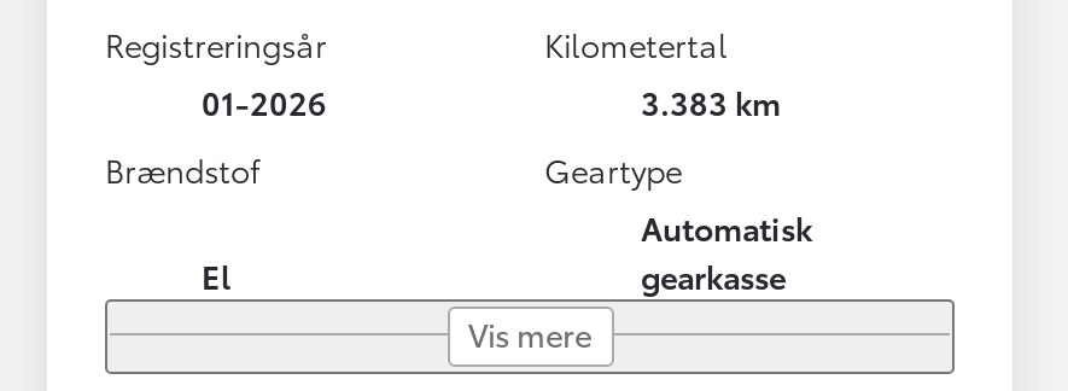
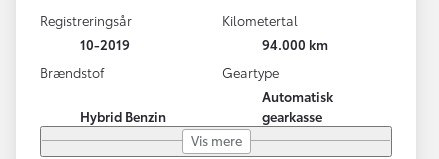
- 01-2026
+ 10-2019

- 3.383 km
+ 94.000 km

- El
+ Hybrid Benzin
